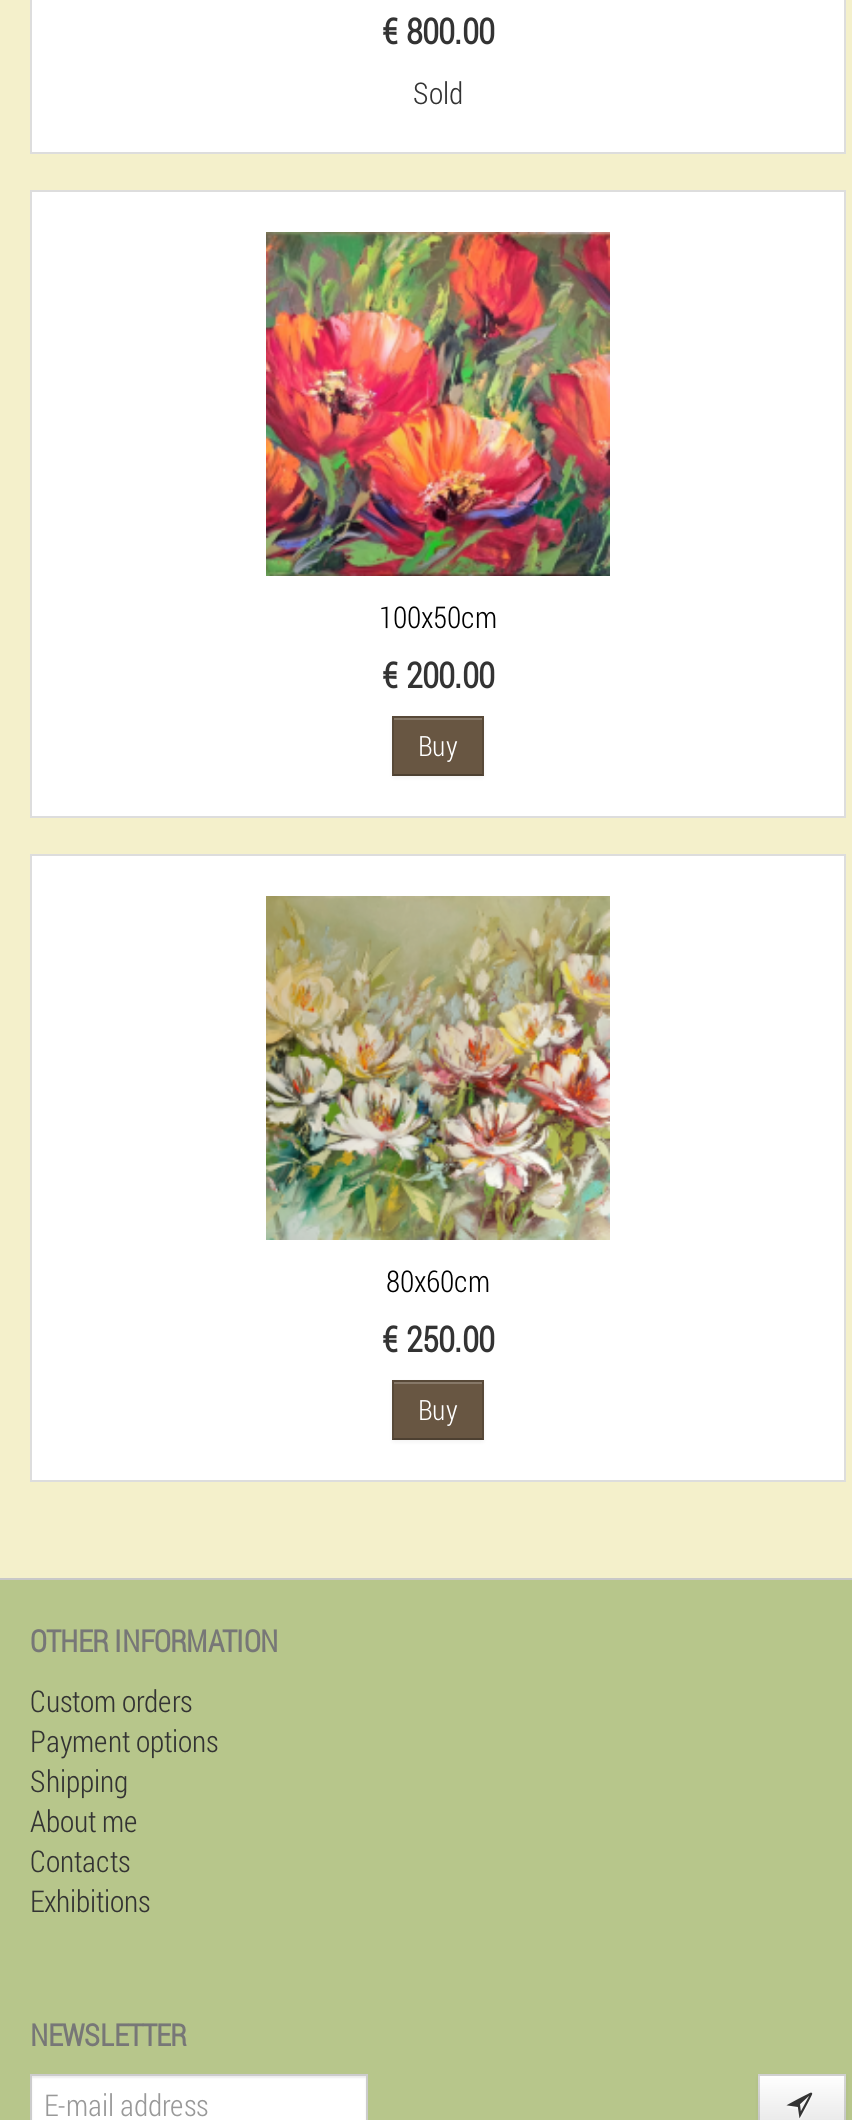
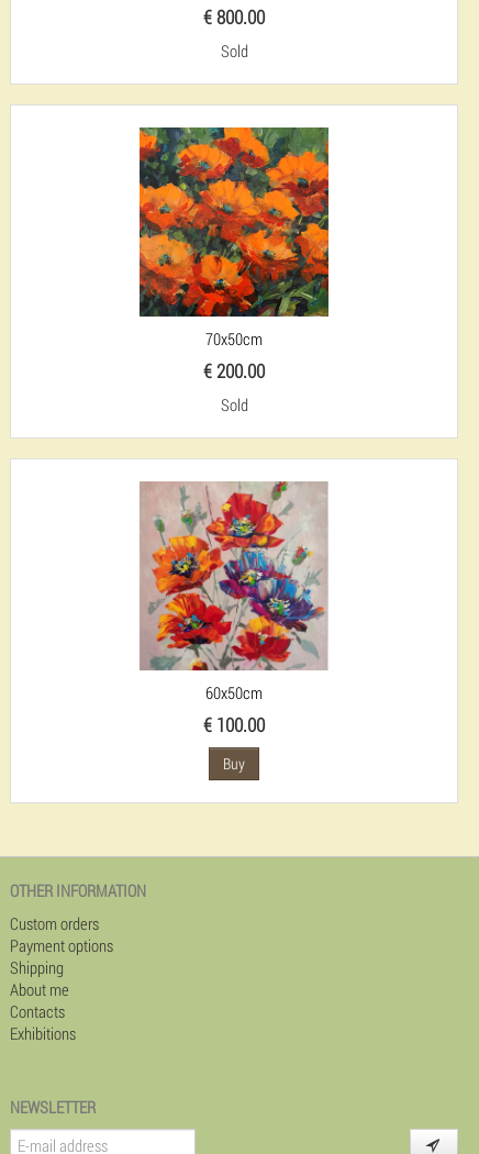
- [image]
- 100x50cm
+ [image]
+ 70x50cm

- Buy
+ Sold

- [image]
- 80x60cm
- € 250.00
+ [image]
+ 60x50cm
+ € 100.00
